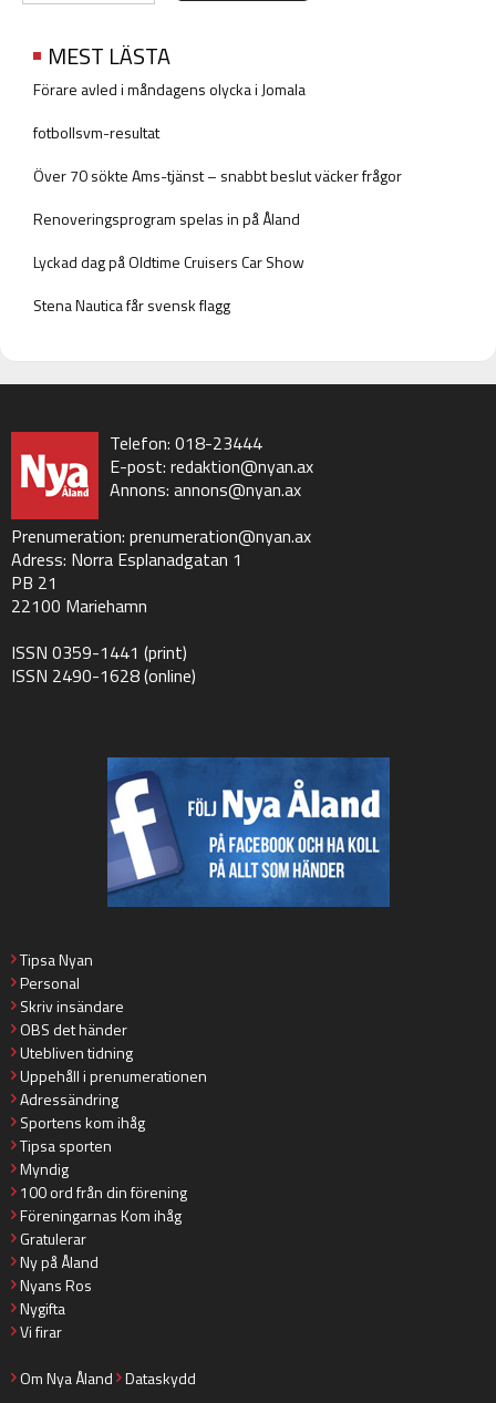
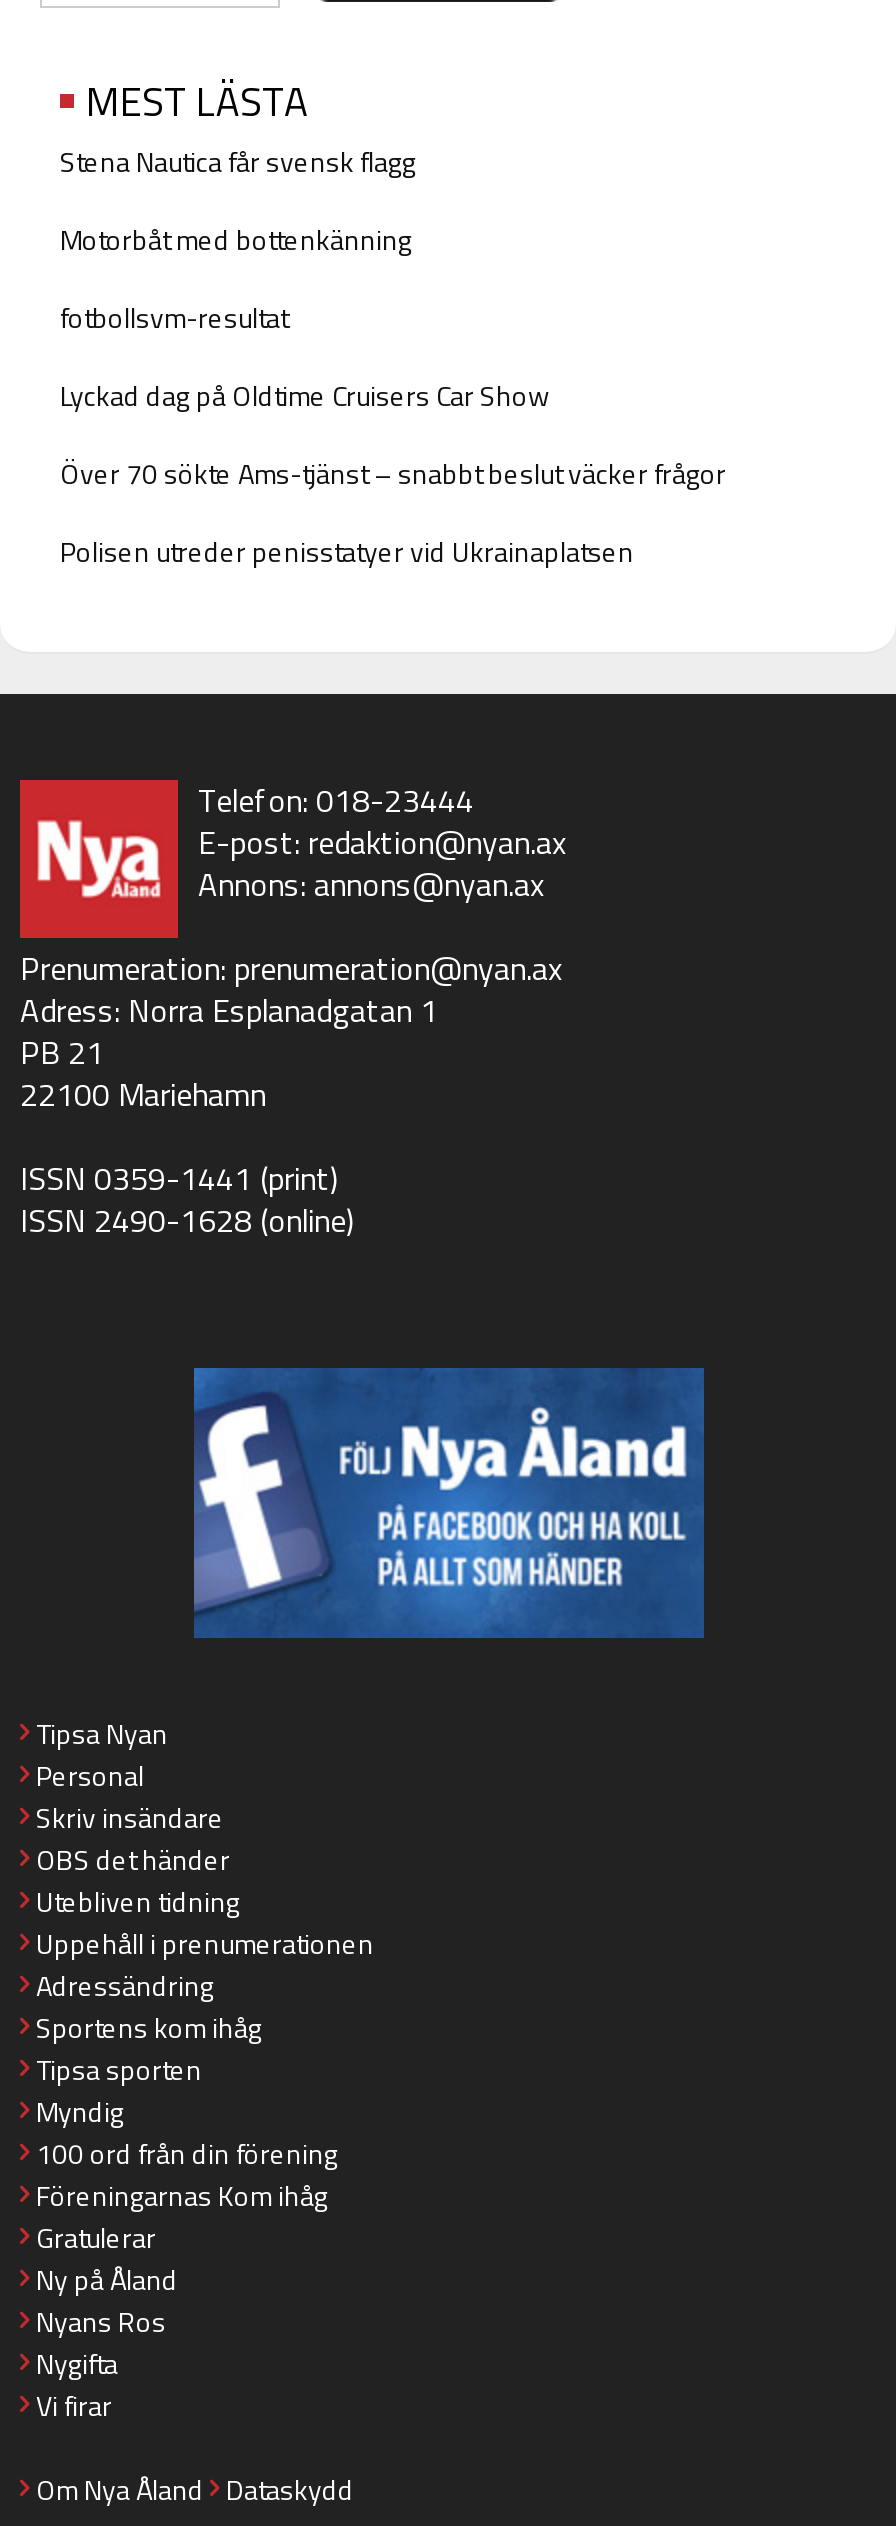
- Förare avled i måndagens olycka i Jomala
+ Motorbåt med bottenkänning

moved down: fotbollsvm-resultat

moved down: Över 70 sökte Ams-tjänst – snabbt beslut väcker frågor

- Renoveringsprogram spelas in på Åland
+ Polisen utreder penisstatyer vid Ukrainaplatsen

moved up: Lyckad dag på Oldtime Cruisers Car Show

moved up: Stena Nautica får svensk flagg
